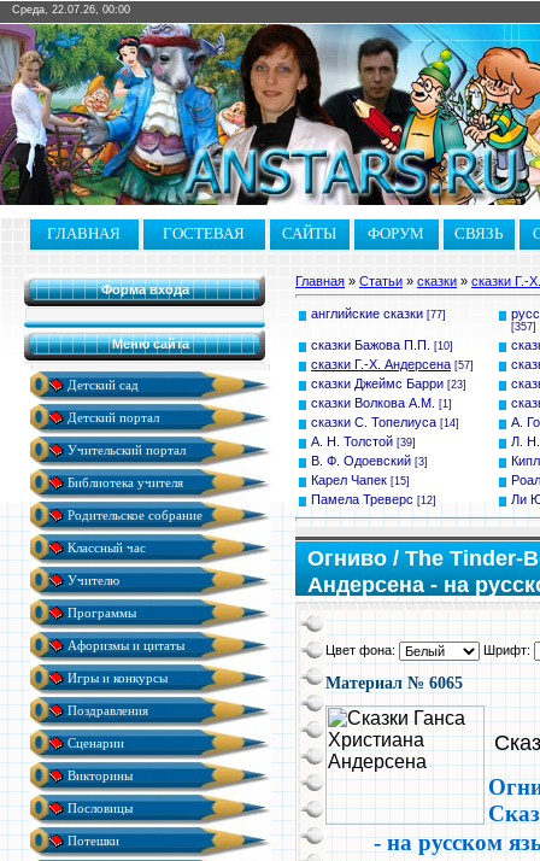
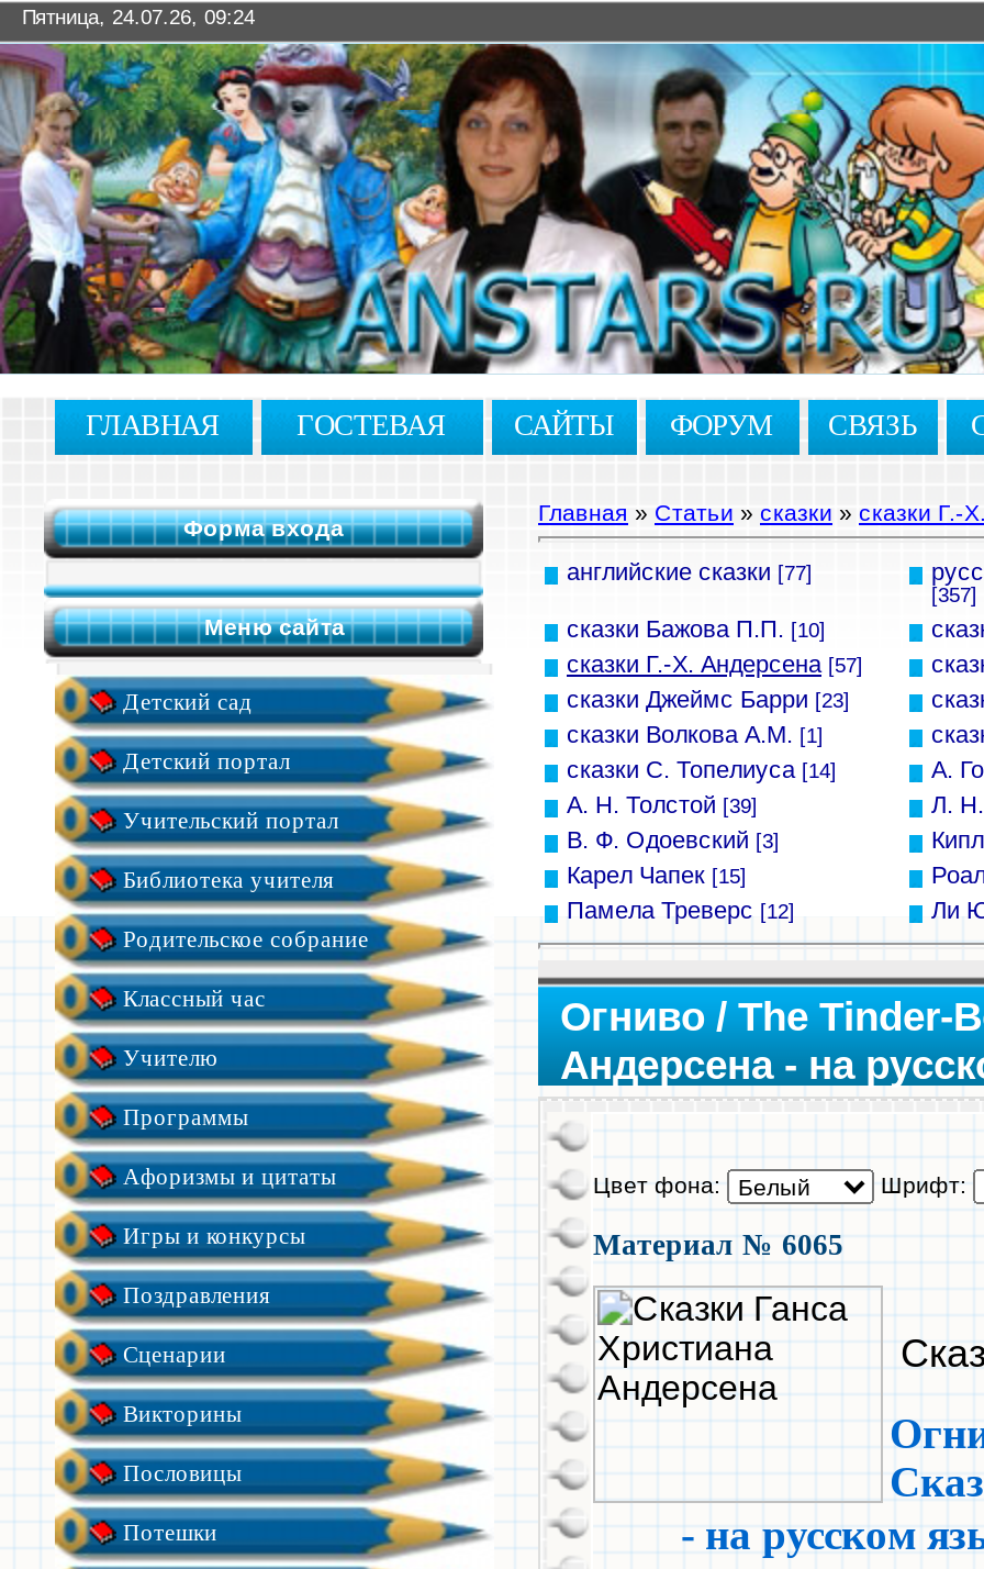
- Среда, 22.07.26, 00:00
+ Пятница, 24.07.26, 09:24
